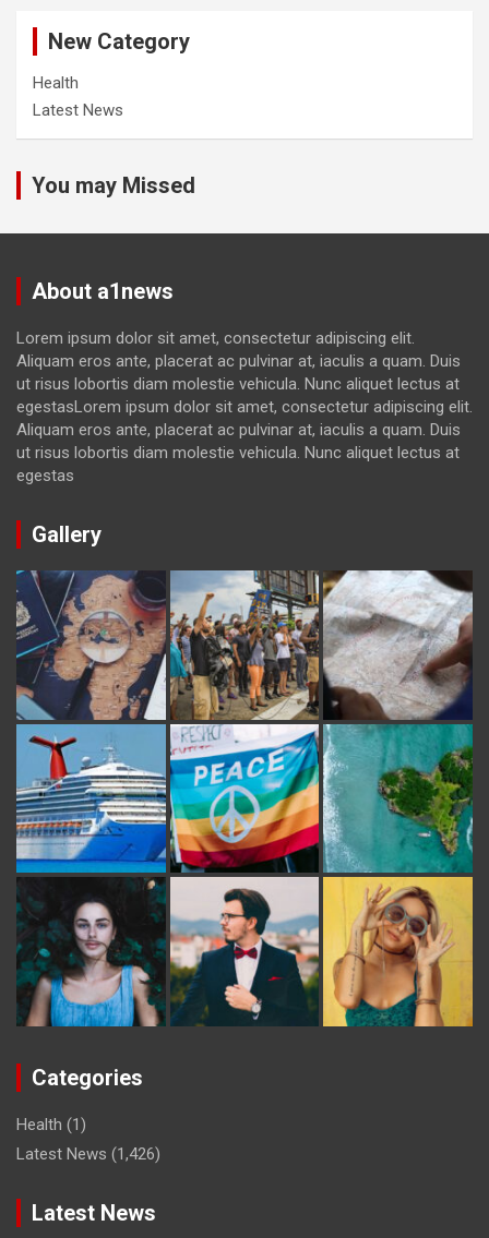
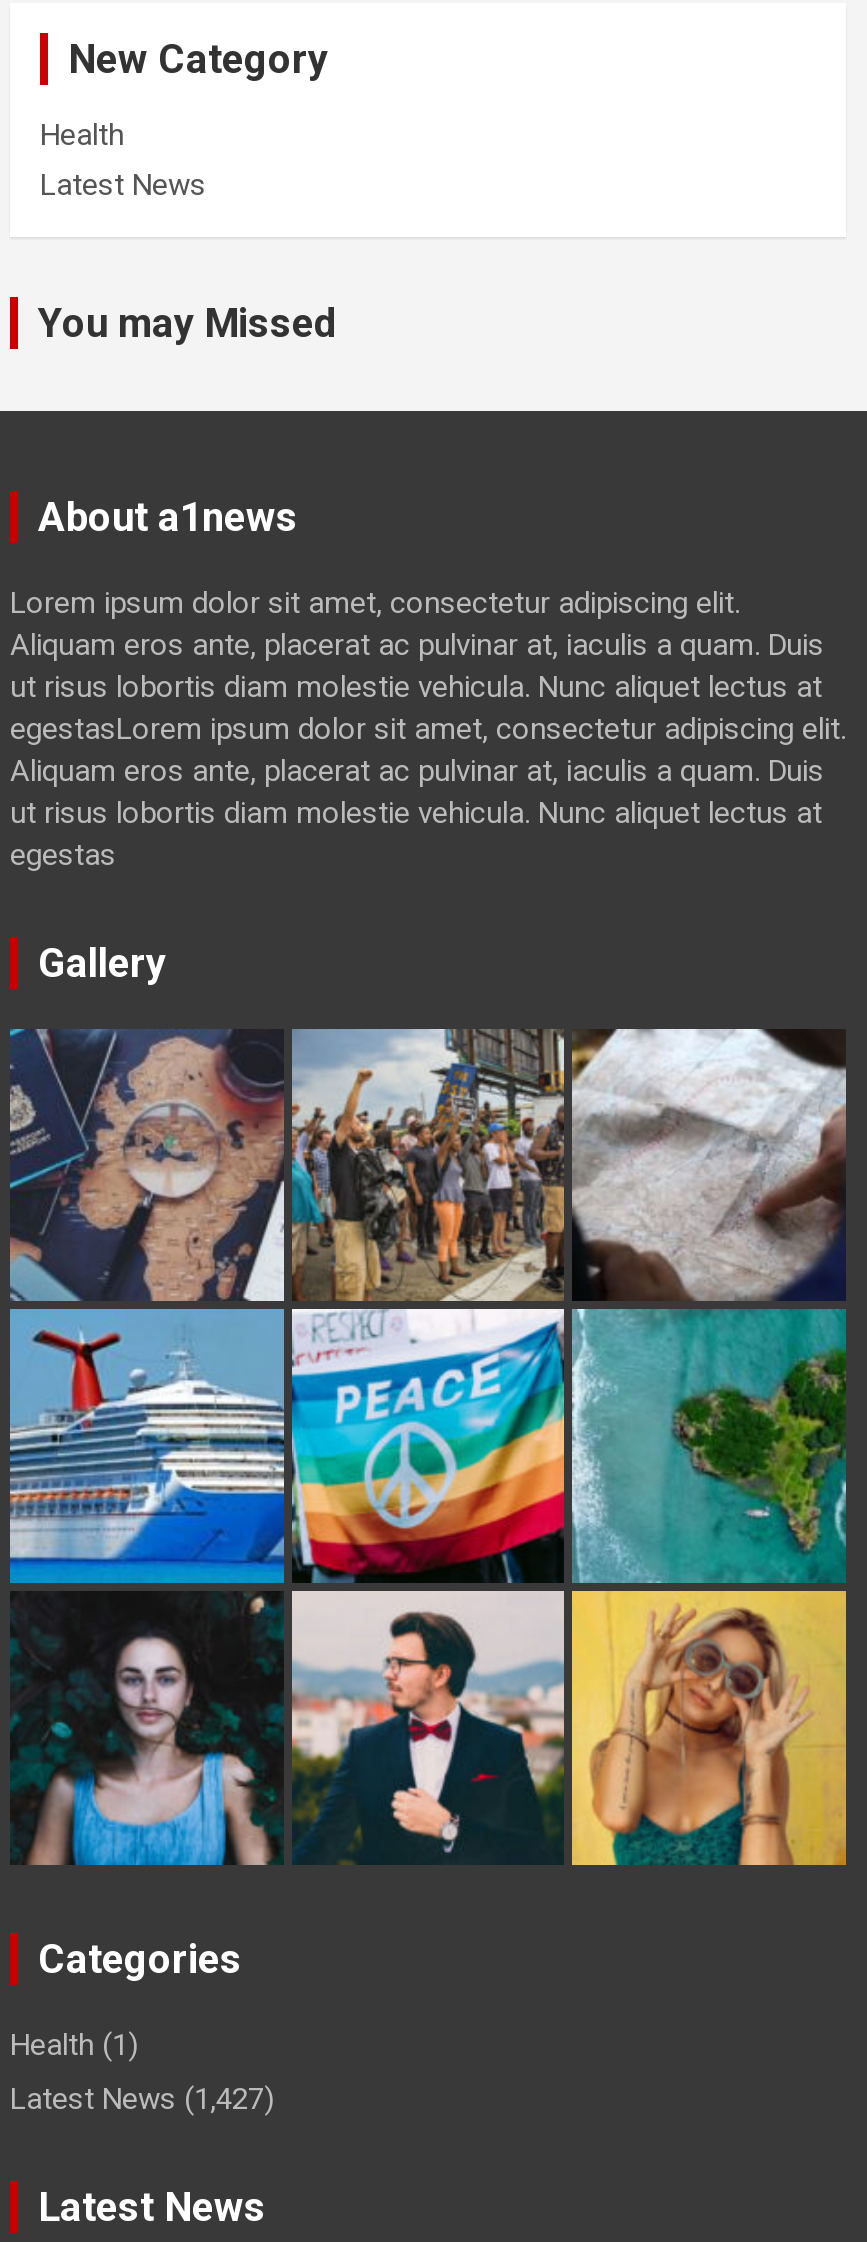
- Latest News (1,426)
+ Latest News (1,427)
